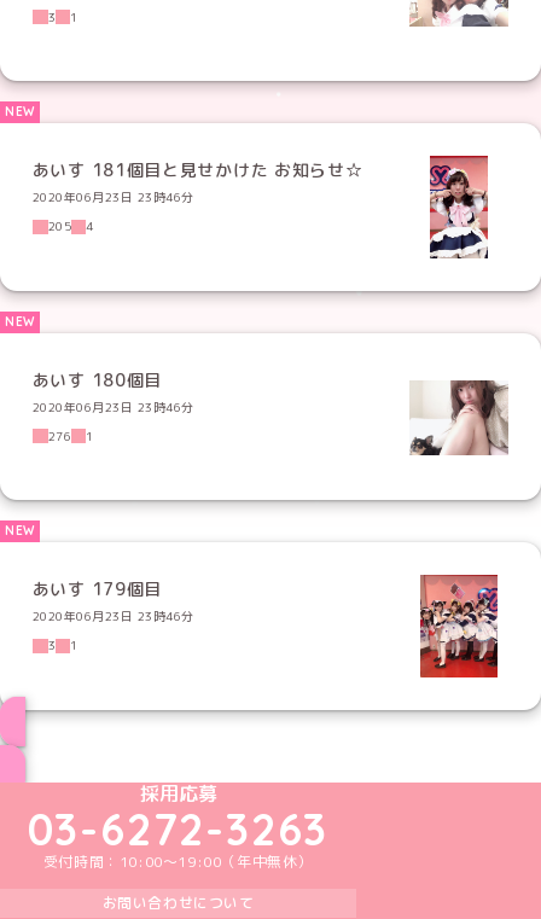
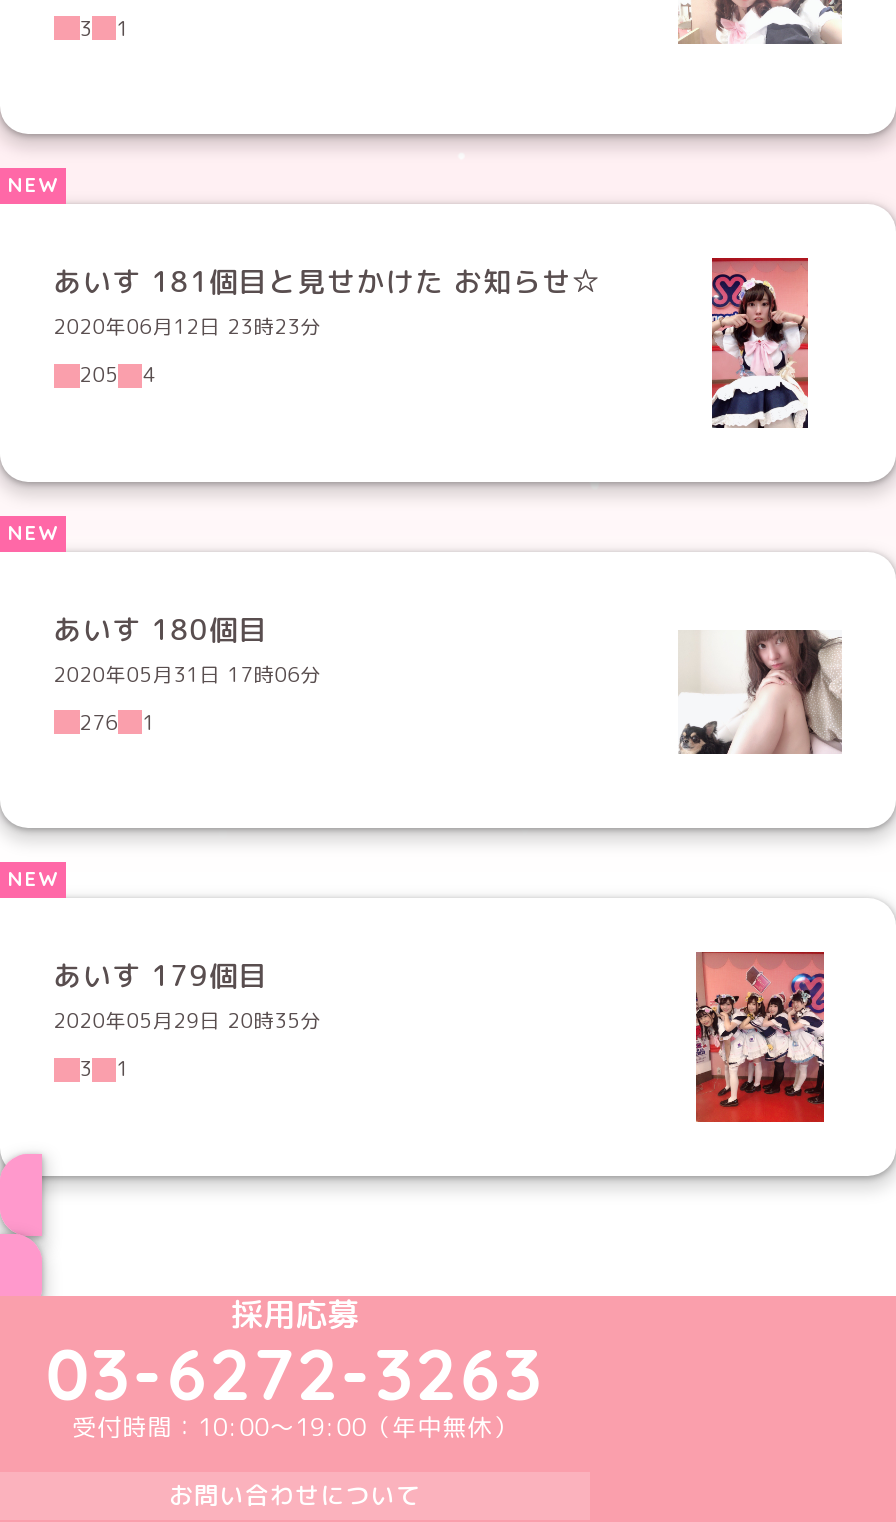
- 2020年06月23日 23時46分
+ 2020年06月12日 23時23分

- 2020年06月23日 23時46分
+ 2020年05月31日 17時06分

- 2020年06月23日 23時46分
+ 2020年05月29日 20時35分
